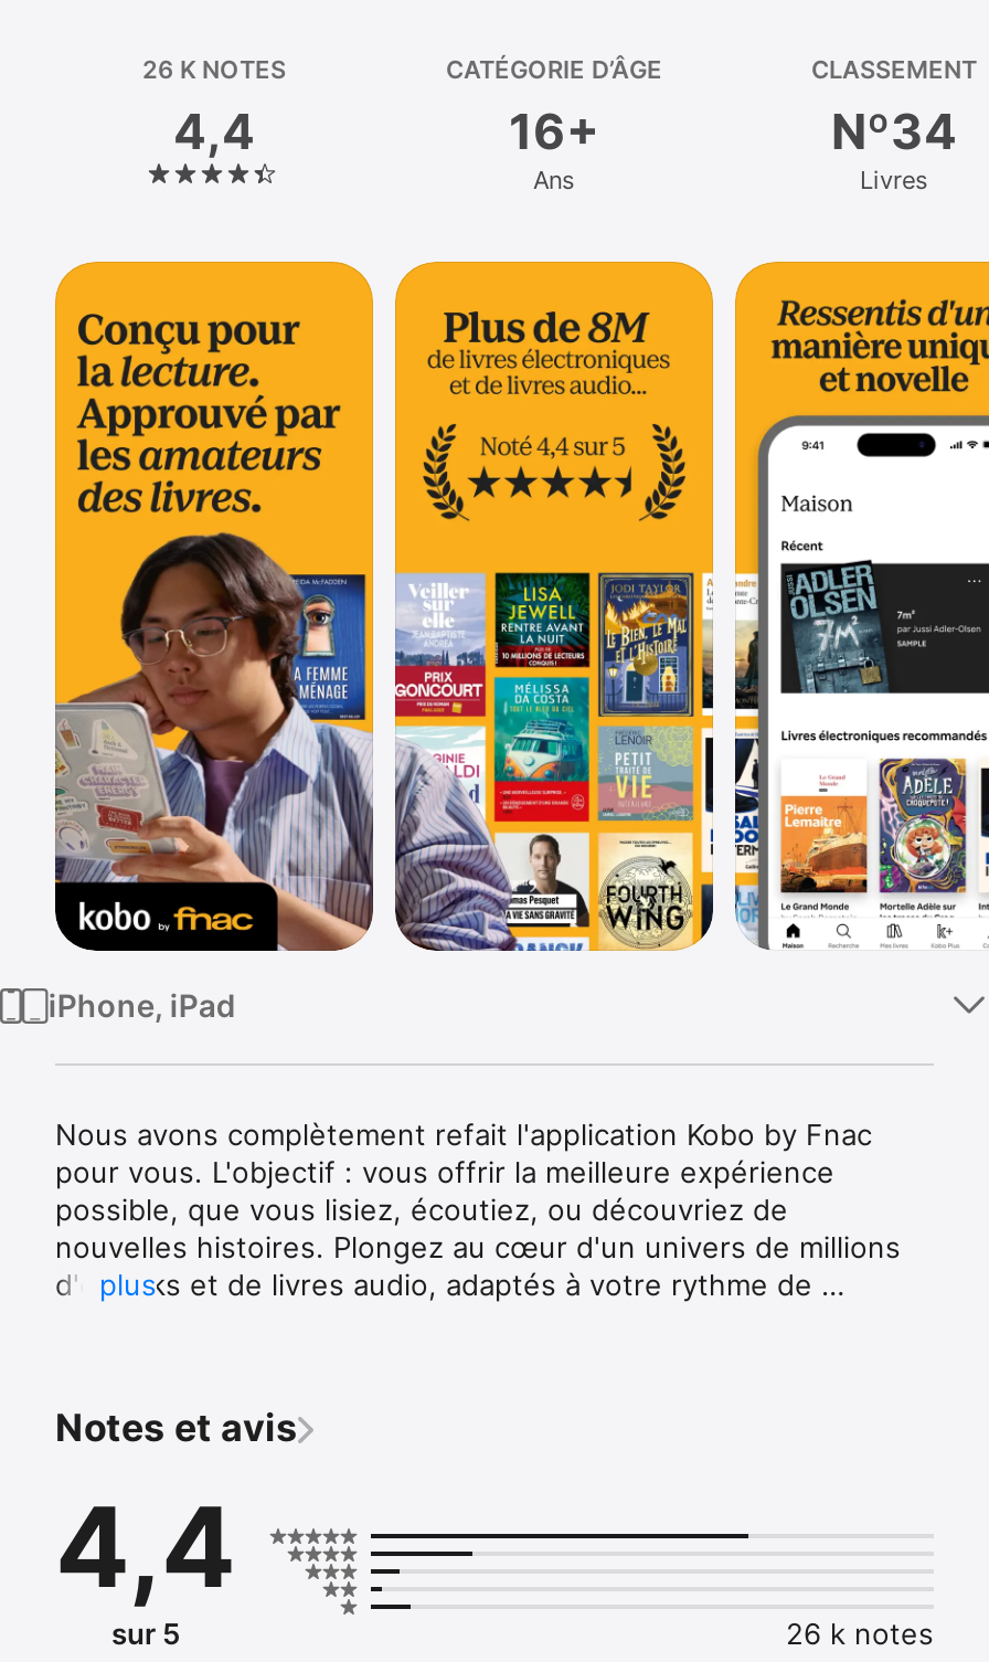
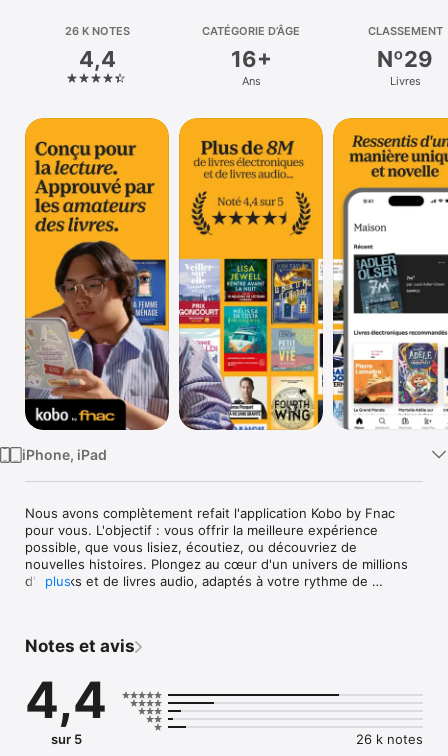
- Nº34
+ Nº29
